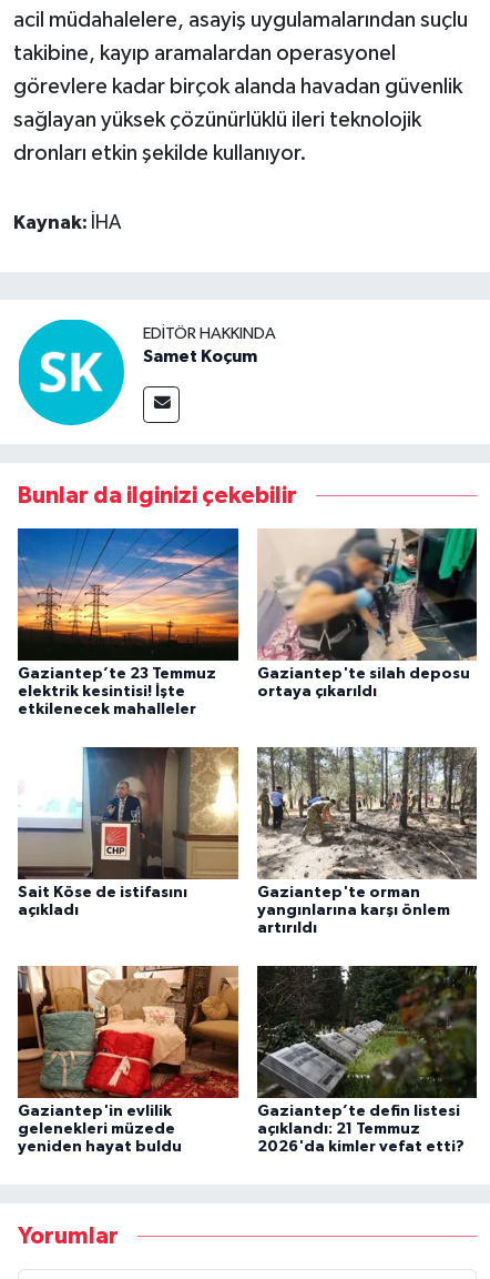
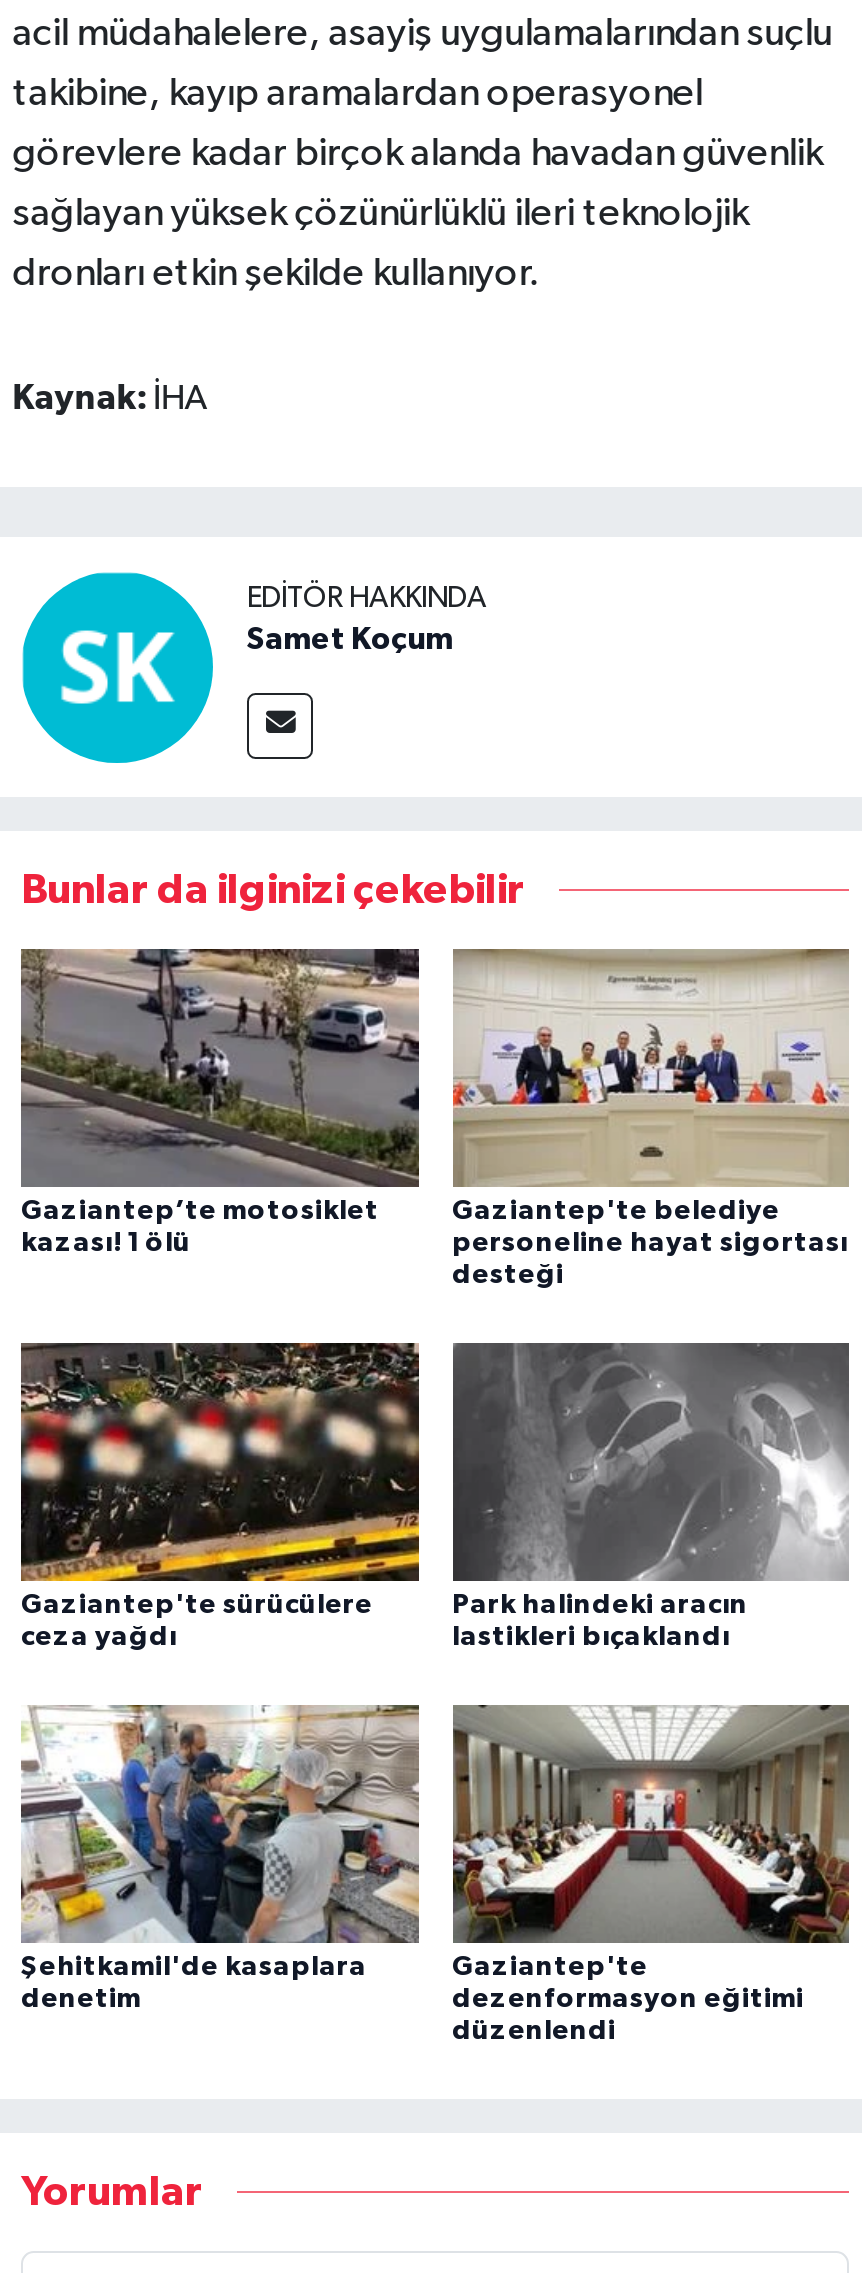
- [image]
- Gaziantep’te 23 Temmuz
- elektrik kesintisi! İşte
- etkilenecek mahalleler
+ [image]
+ Gaziantep’te motosiklet
+ kazası! 1 ölü

- [image]
- Gaziantep'te silah deposu
- ortaya çıkarıldı
+ [image]
+ Gaziantep'te belediye
+ personeline hayat sigortası
+ desteği

- [image]
- Sait Köse de istifasını
- açıkladı
+ [image]
+ Gaziantep'te sürücülere
+ ceza yağdı

- [image]
- Gaziantep'te orman
- yangınlarına karşı önlem
- artırıldı
+ [image]
+ Park halindeki aracın
+ lastikleri bıçaklandı

- [image]
- Gaziantep'in evlilik
- gelenekleri müzede
- yeniden hayat buldu
+ [image]
+ Şehitkamil'de kasaplara
+ denetim

- [image]
- Gaziantep’te defin listesi
- açıklandı: 21 Temmuz
- 2026'da kimler vefat etti?
+ [image]
+ Gaziantep'te
+ dezenformasyon eğitimi
+ düzenlendi
